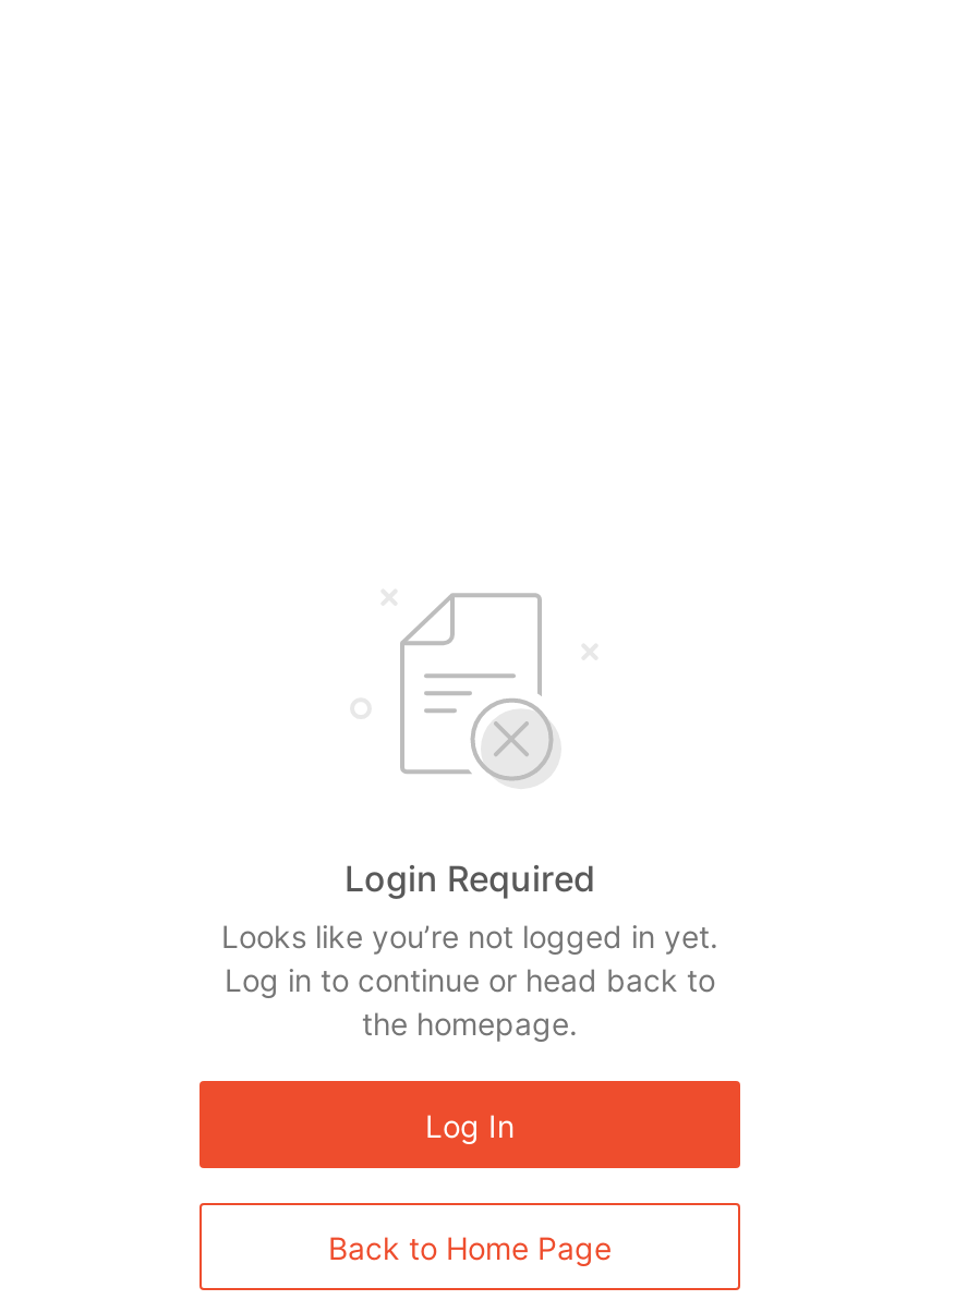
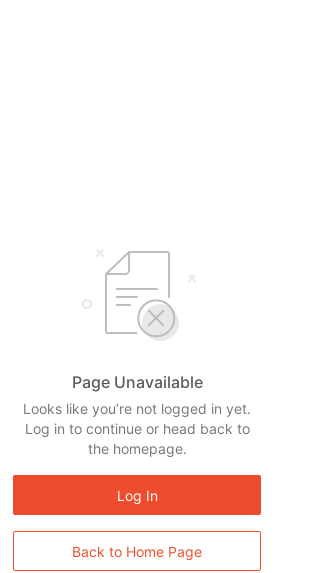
- Login Required
+ Page Unavailable
